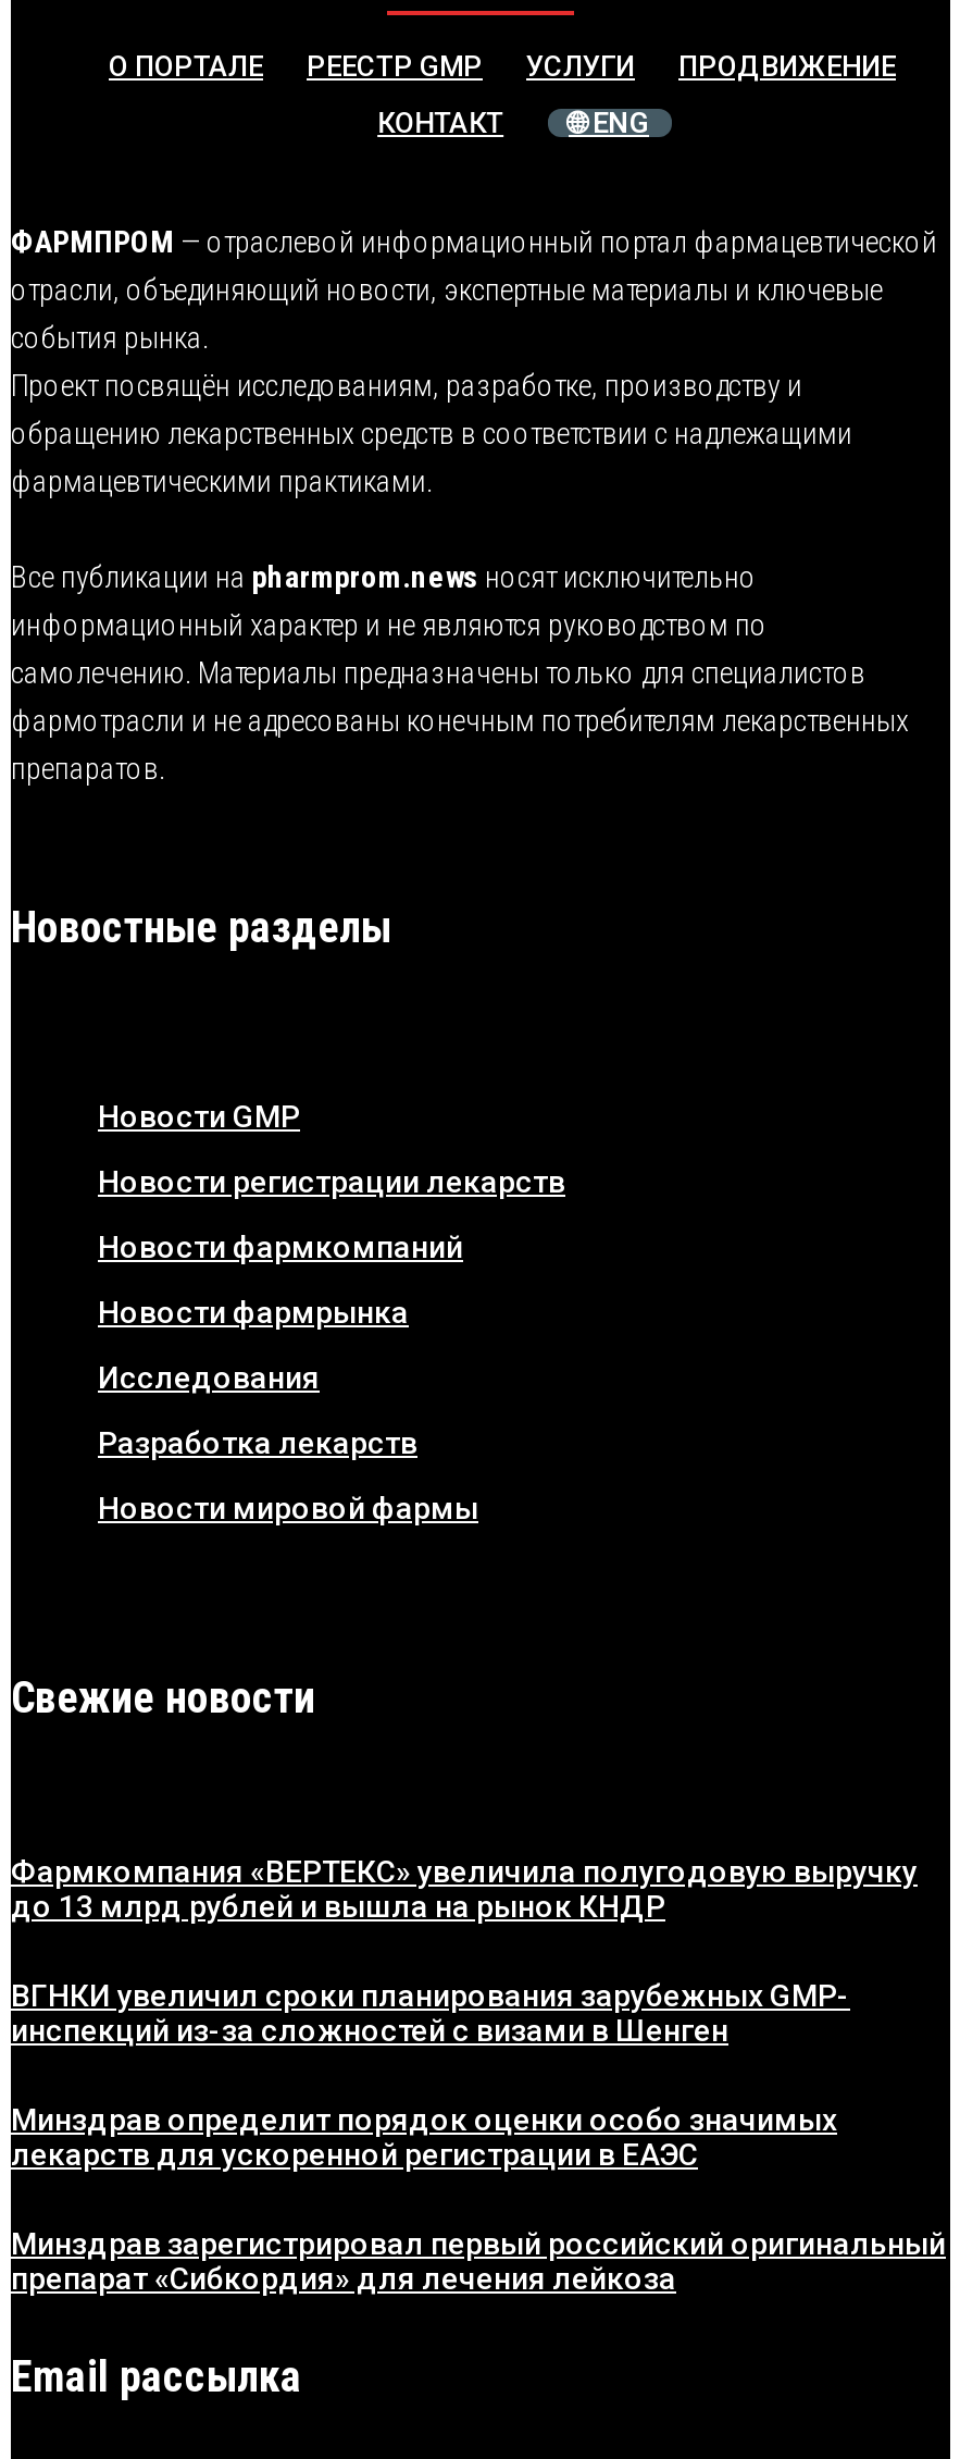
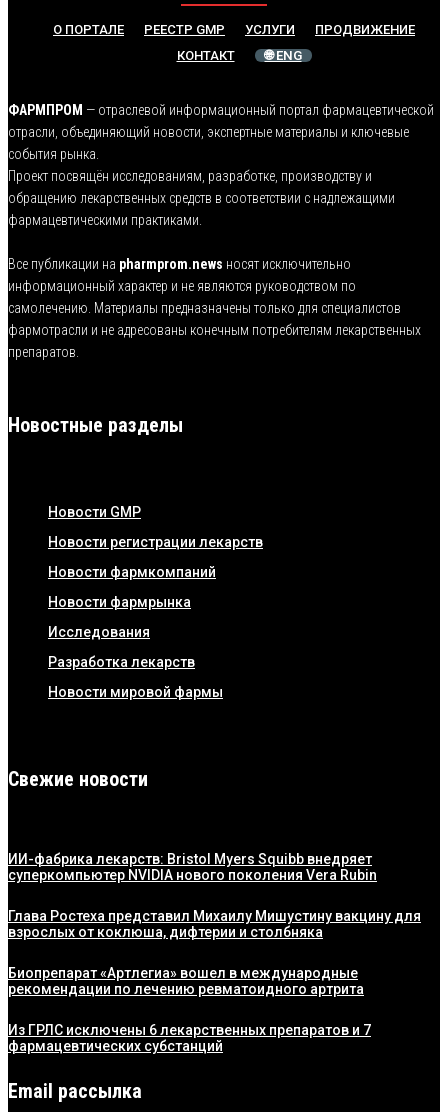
- Фармкомпания «ВЕРТЕКС» увеличила полугодовую выручку
- до 13 млрд рублей и вышла на рынок КНДР
+ ИИ-фабрика лекарств: Bristol Myers Squibb внедряет
+ суперкомпьютер NVIDIA нового поколения Vera Rubin

- ВГНКИ увеличил сроки планирования зарубежных GMP-
- инспекций из-за сложностей с визами в Шенген
+ Глава Ростеха представил Михаилу Мишустину вакцину для
+ взрослых от коклюша, дифтерии и столбняка

- Минздрав определит порядок оценки особо значимых
- лекарств для ускоренной регистрации в ЕАЭС
+ Биопрепарат «Артлегиа» вошел в международные
+ рекомендации по лечению ревматоидного артрита

- Минздрав зарегистрировал первый российский оригинальный
- препарат «Сибкордия» для лечения лейкоза
+ Из ГРЛС исключены 6 лекарственных препаратов и 7
+ фармацевтических субстанций
